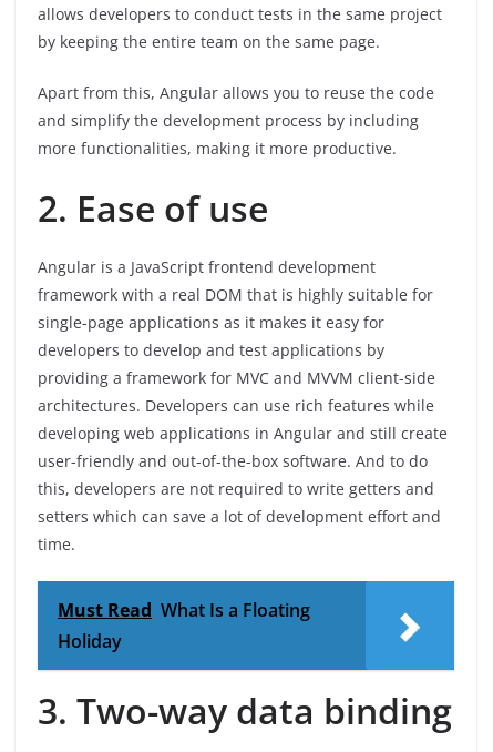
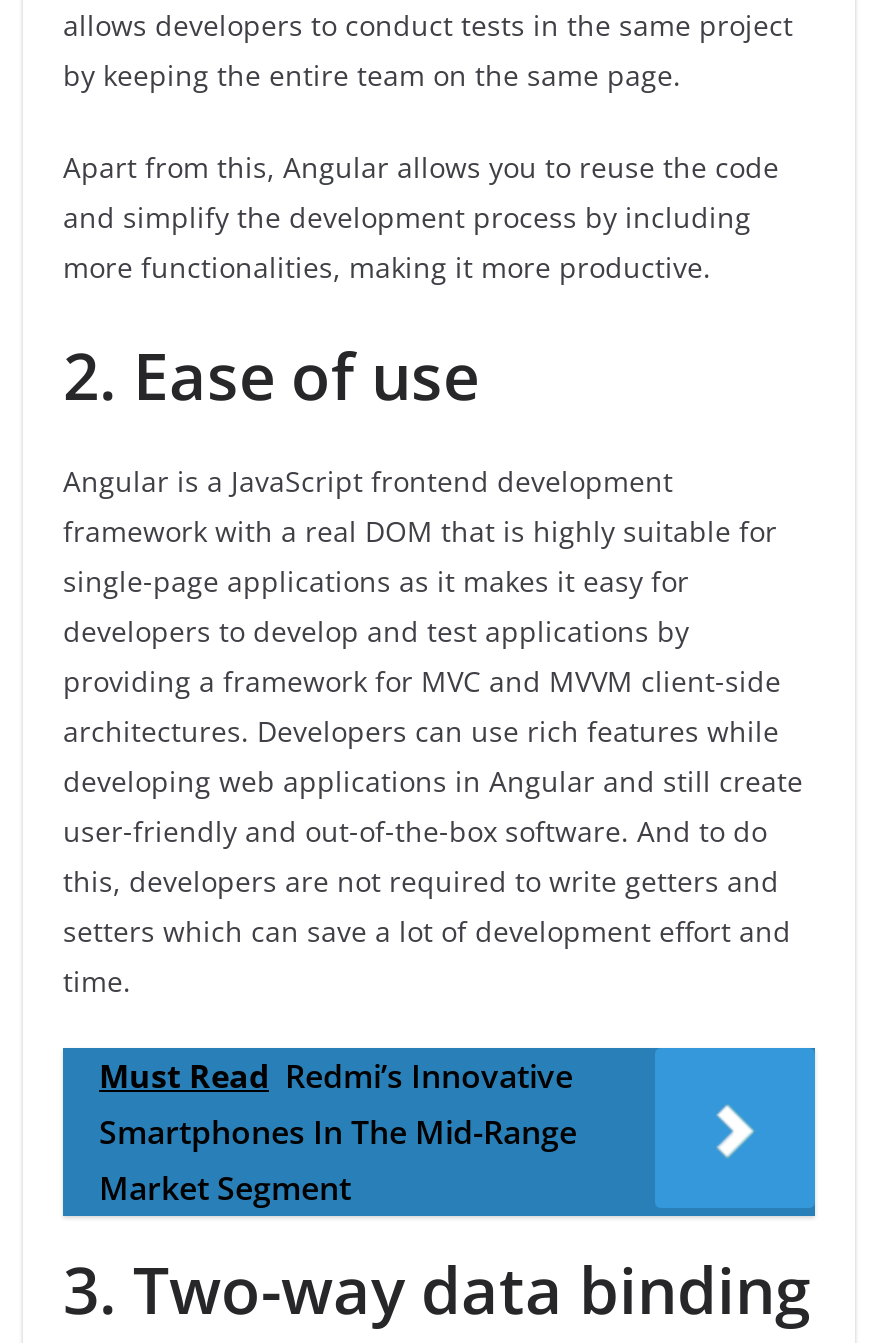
- Must Read What Is a Floating
- Holiday
+ Must Read Redmi’s Innovative
+ Smartphones In The Mid-Range
+ Market Segment
